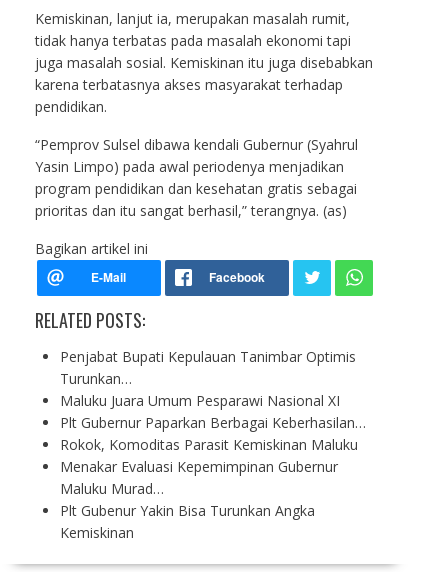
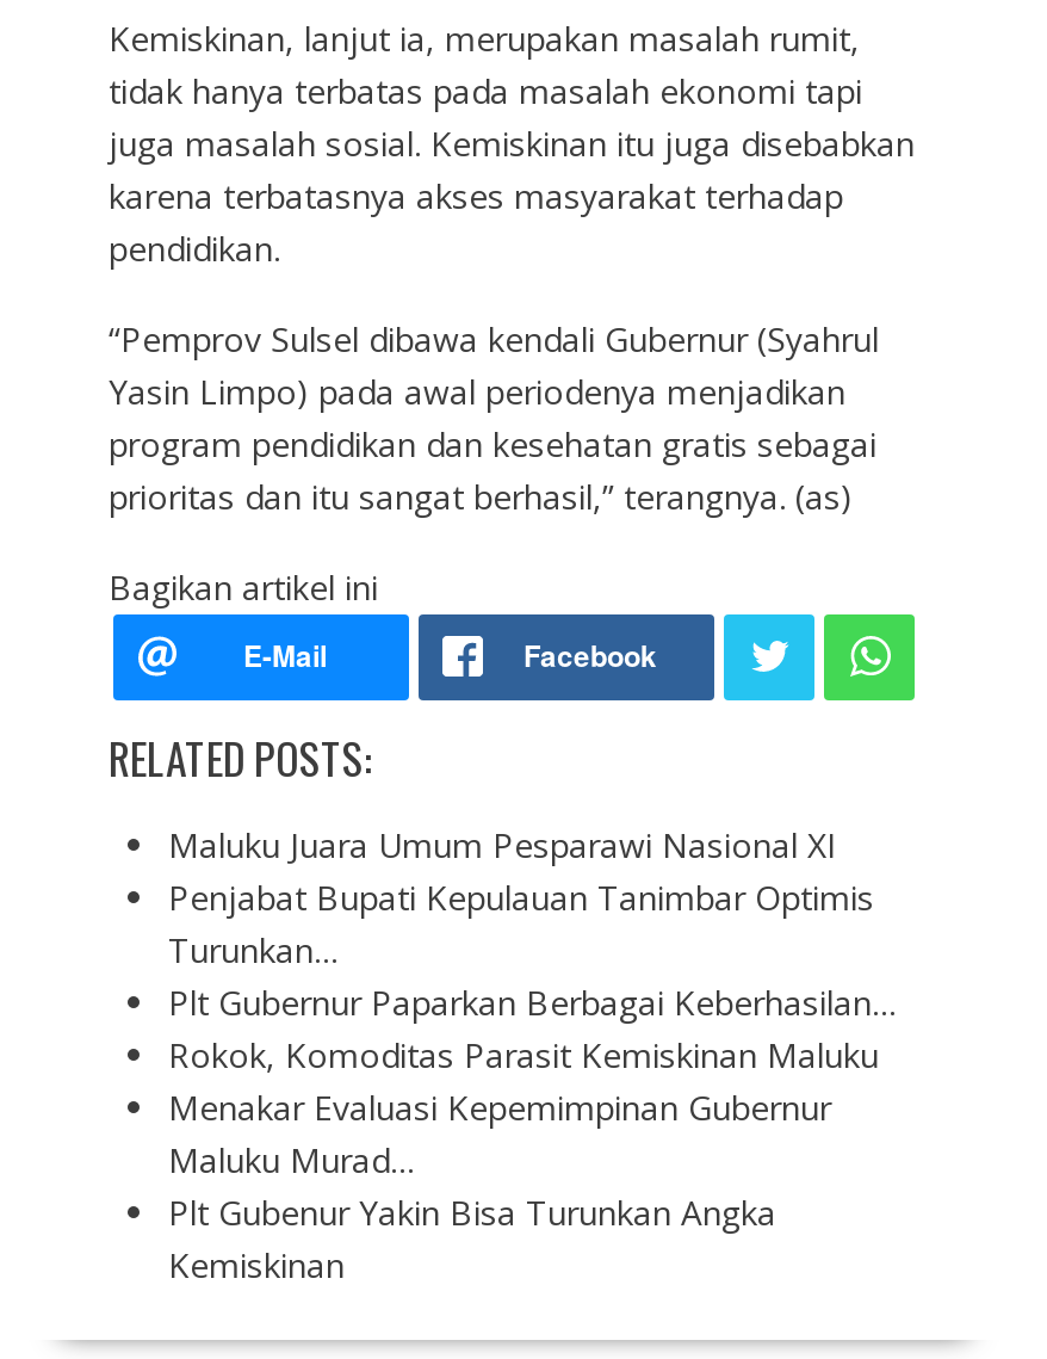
moved down: Penjabat Bupati Kepulauan Tanimbar Optimis | Turunkan…

moved up: Maluku Juara Umum Pesparawi Nasional XI
